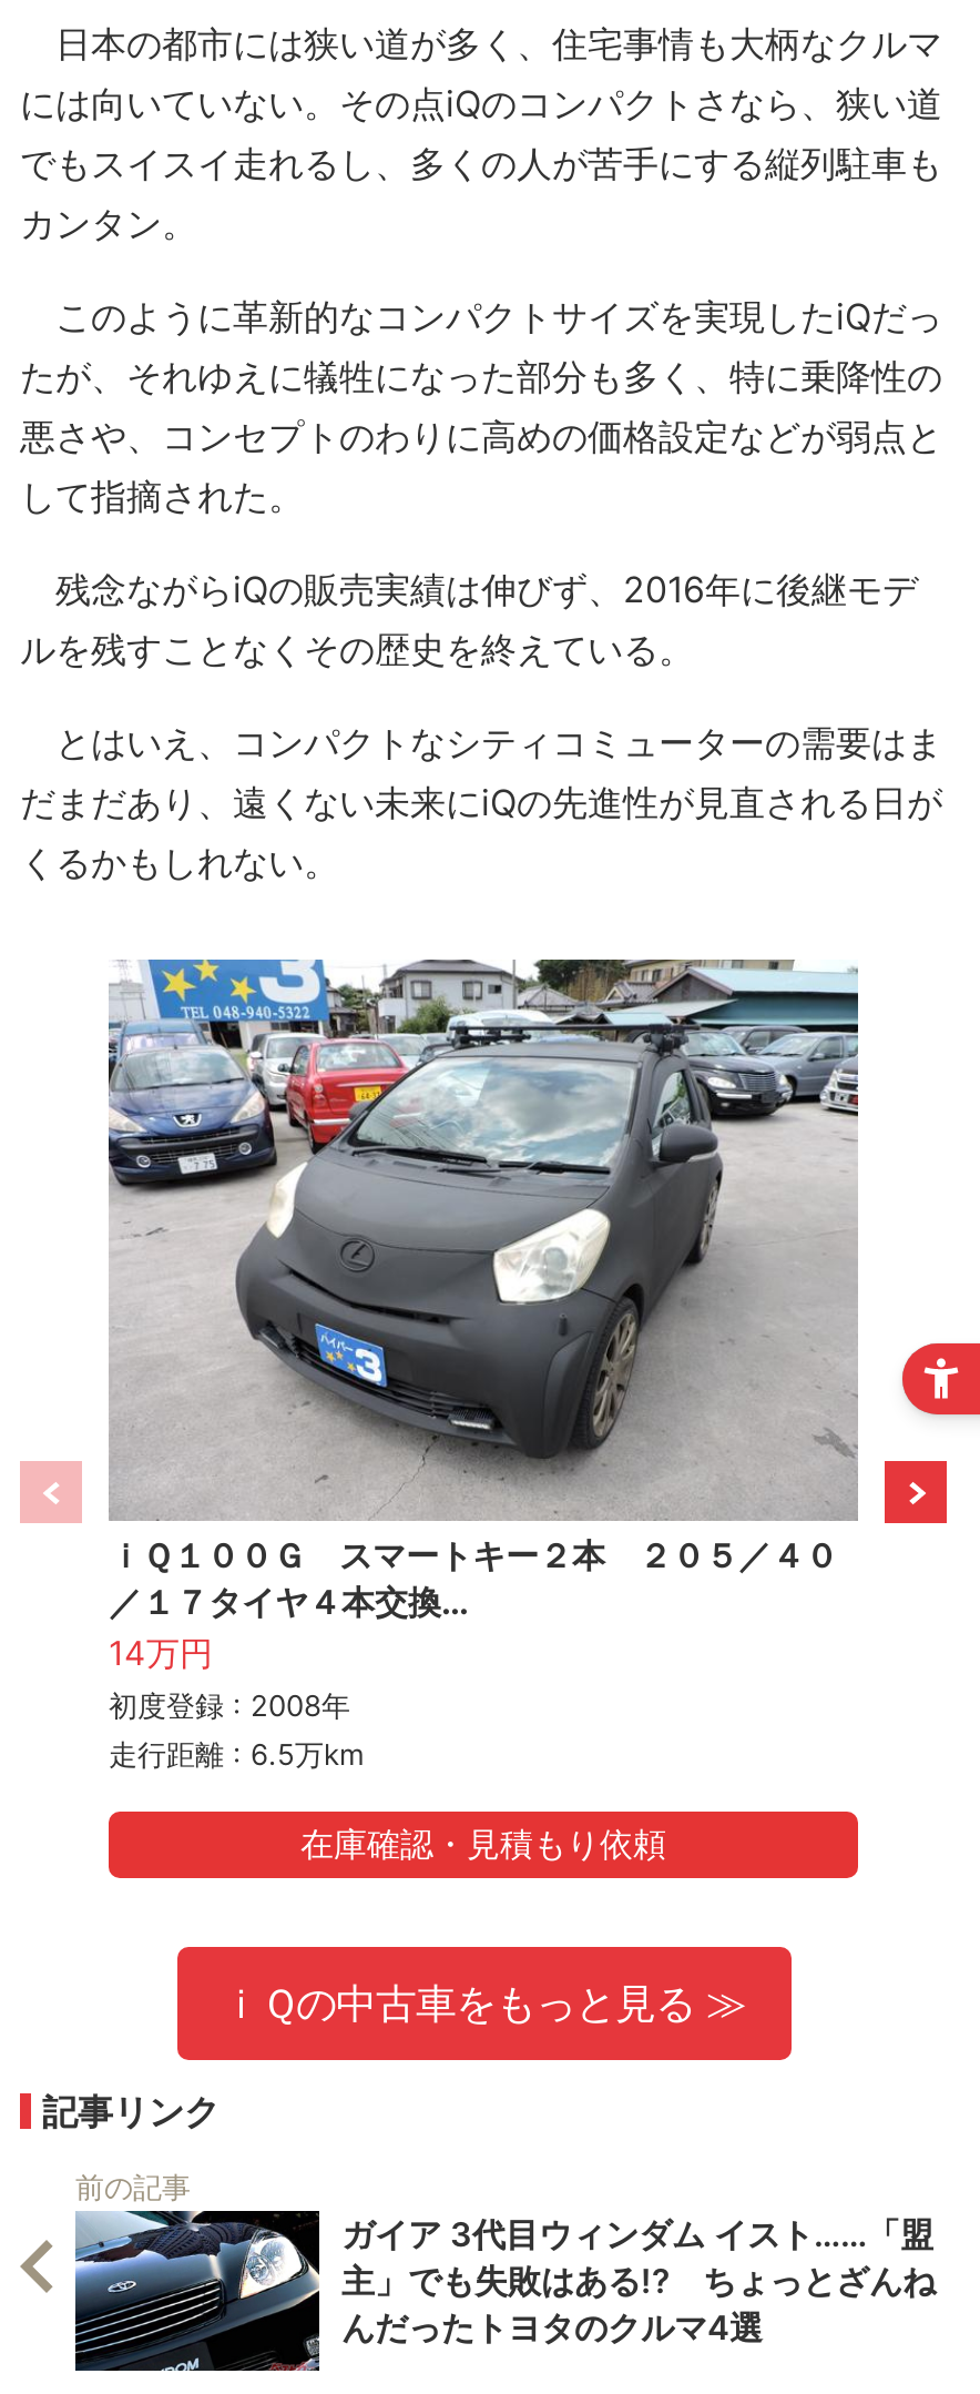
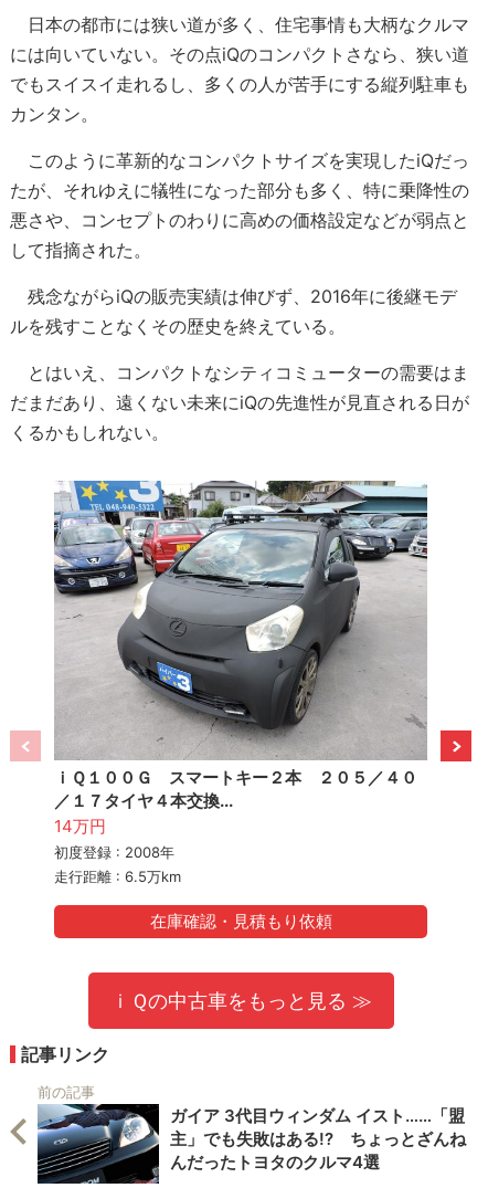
- [image]
